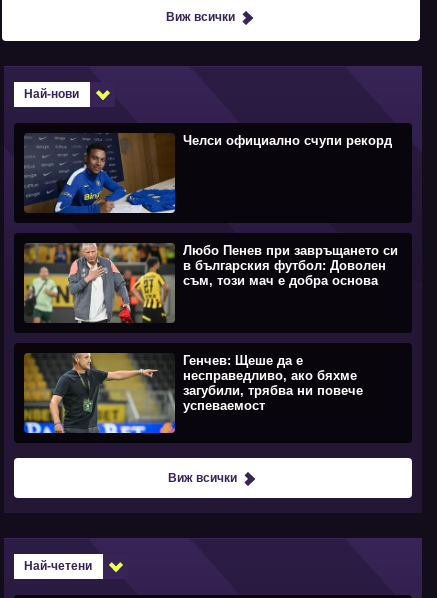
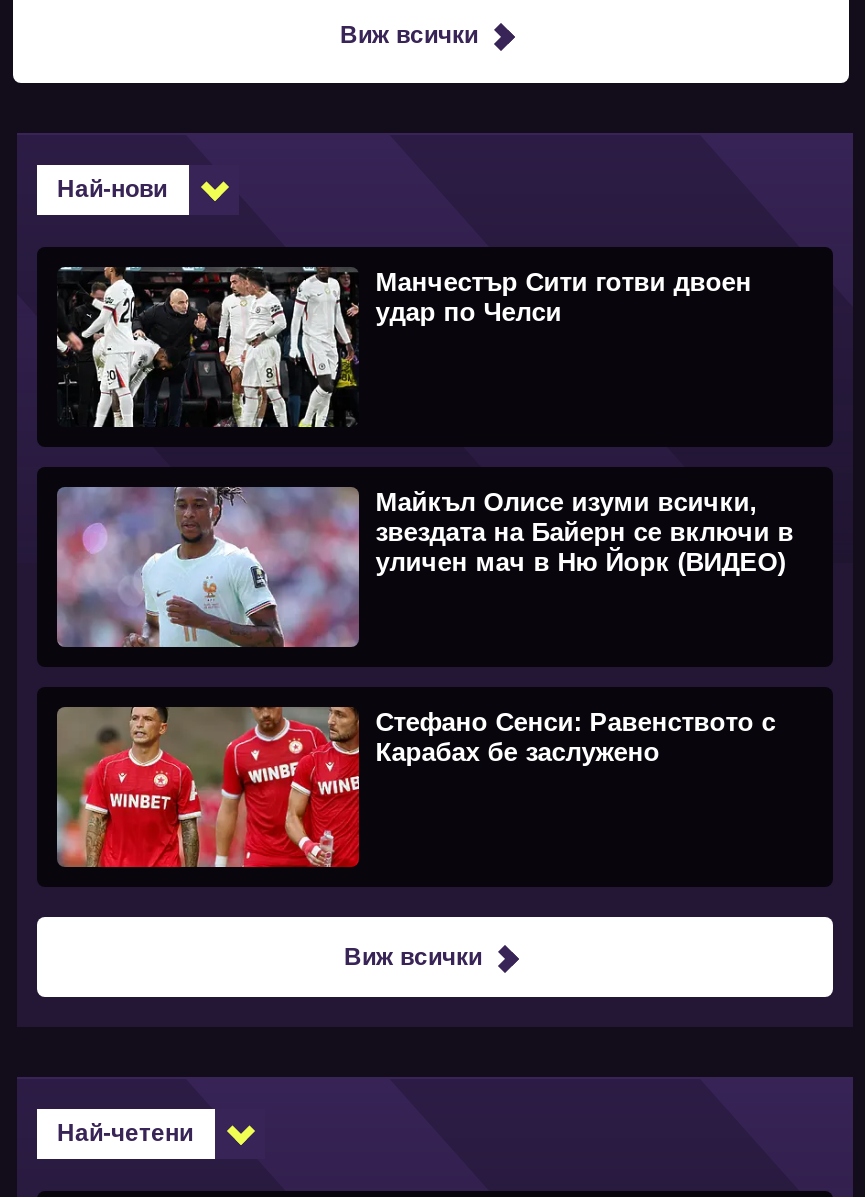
- [image]
- Челси официално счупи рекорд
+ [image]
+ Манчестър Сити готви двоен
+ удар по Челси

- [image]
- Любо Пенев при завръщането си
- в българския футбол: Доволен
- съм, този мач е добра основа
+ [image]
+ Майкъл Олисе изуми всички,
+ звездата на Байерн се включи в
+ уличен мач в Ню Йорк (ВИДЕО)

- [image]
- Генчев: Щеше да е
- несправедливо, ако бяхме
- загубили, трябва ни повече
- успеваемост
+ [image]
+ Стефано Сенси: Равенството с
+ Карабах бе заслужено
